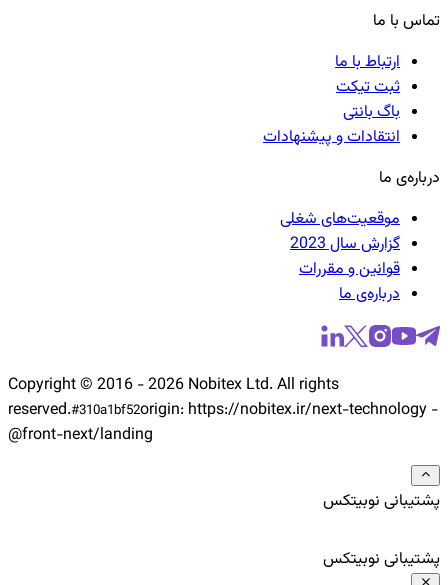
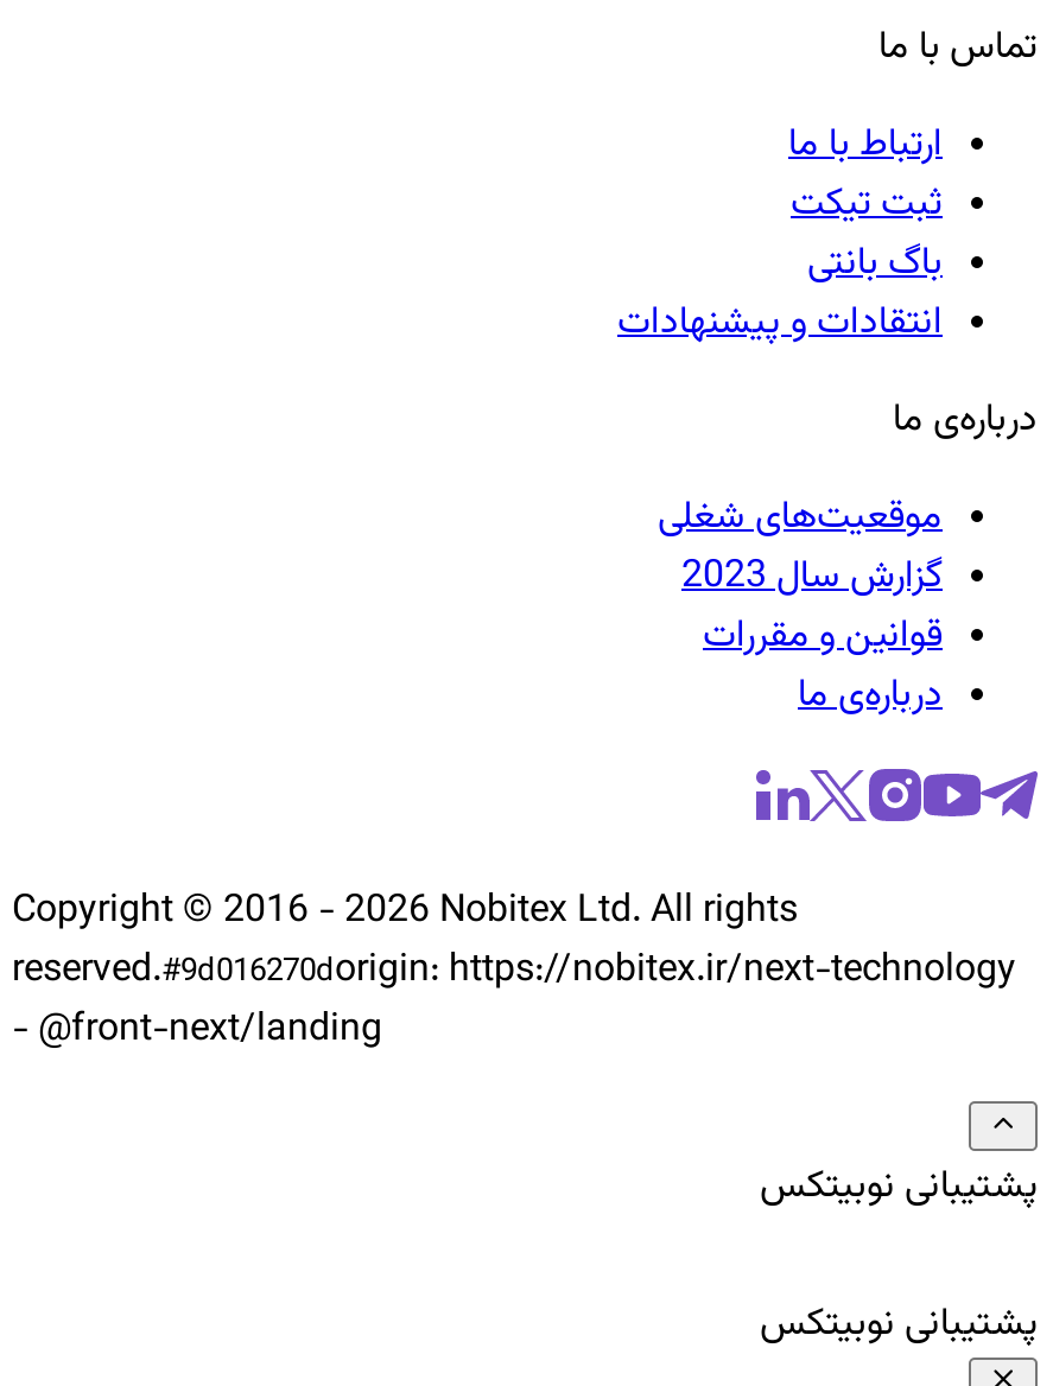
- reserved.#310a1bf52origin: https://nobitex.ir/next-technology -
- @front-next/landing
+ reserved.#9d016270dorigin: https://nobitex.ir/next-technology
+ - @front-next/landing
